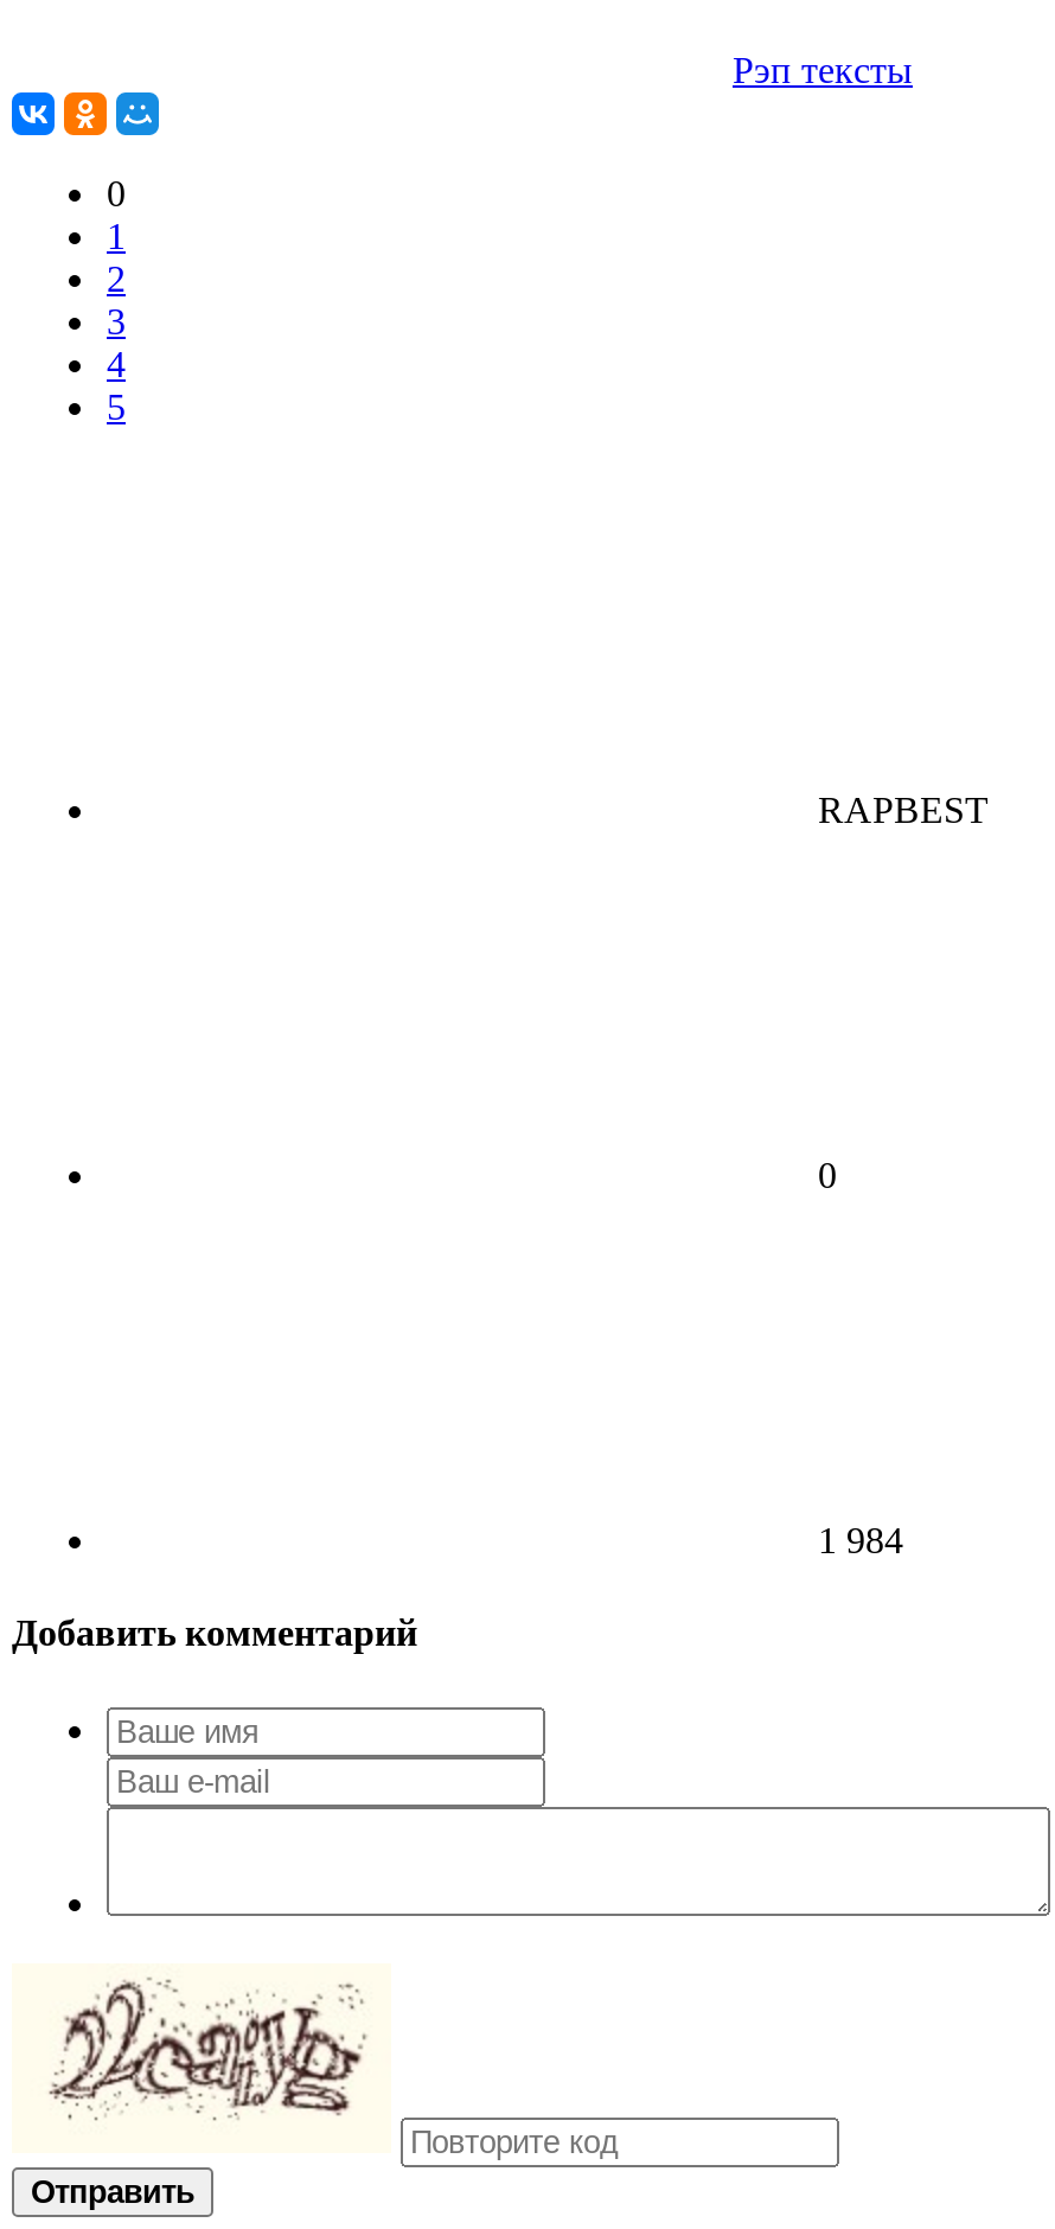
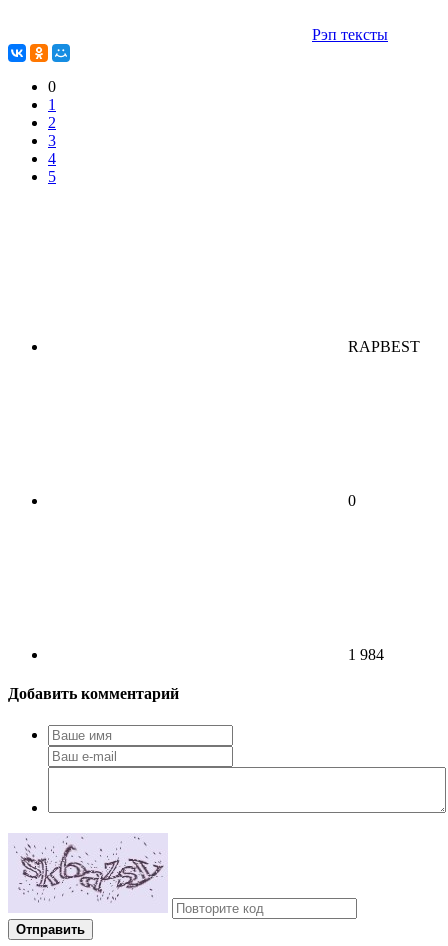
- [image]
+ [image]
